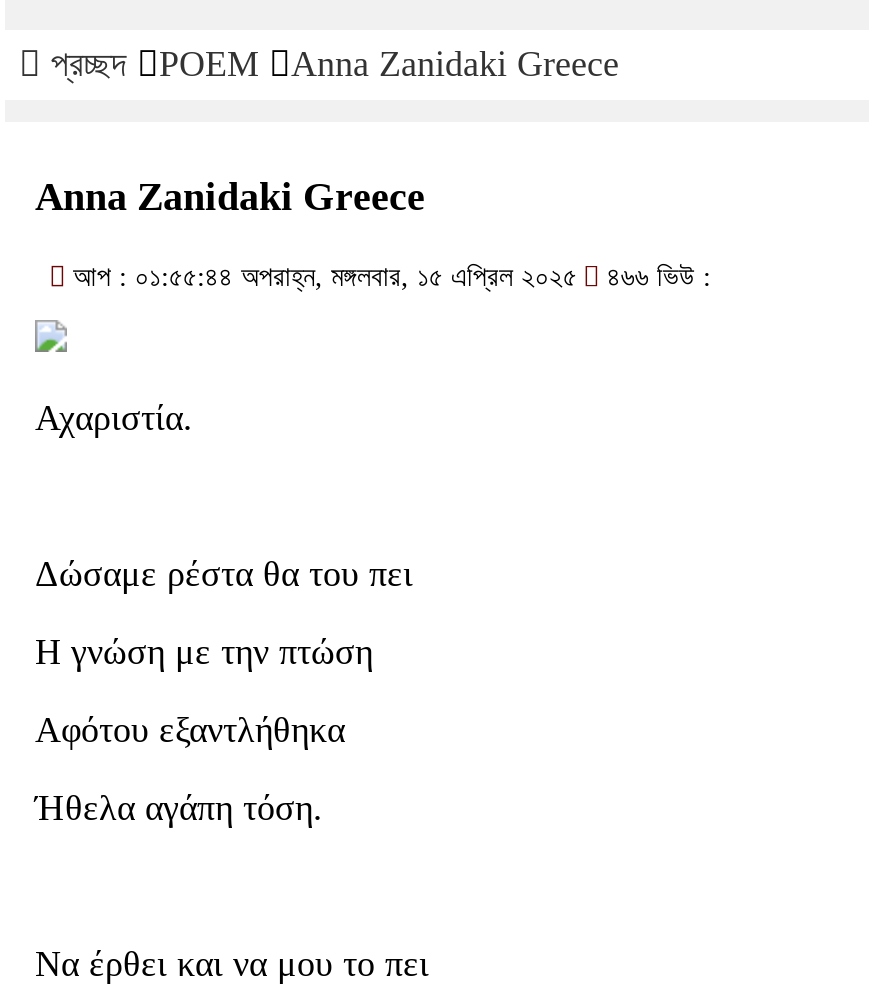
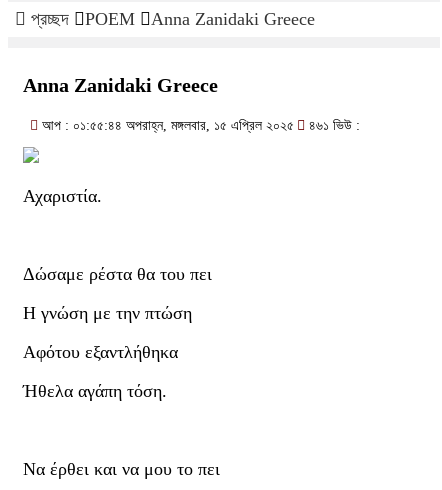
- আপ : ০১:৫৫:৪৪ অপরাহ্ন, মঙ্গলবার, ১৫ এপ্রিল ২০২৫ ৪৬৬ ভিউ :
+ আপ : ০১:৫৫:৪৪ অপরাহ্ন, মঙ্গলবার, ১৫ এপ্রিল ২০২৫ ৪৬১ ভিউ :
